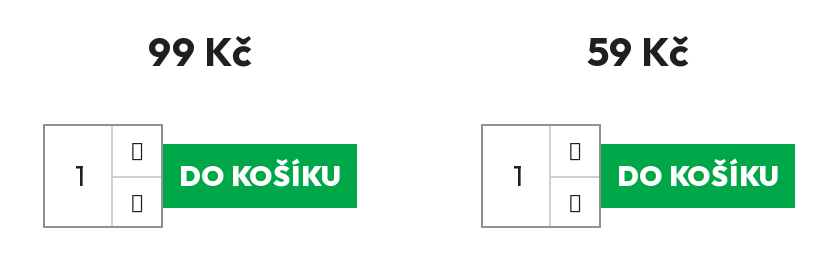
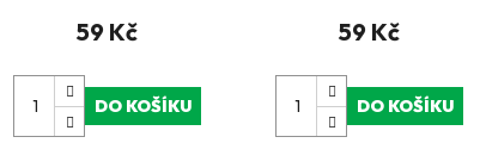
- 99 Kč
+ 59 Kč
